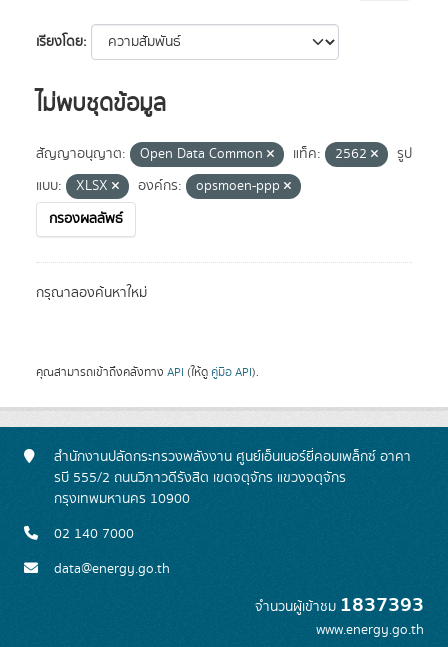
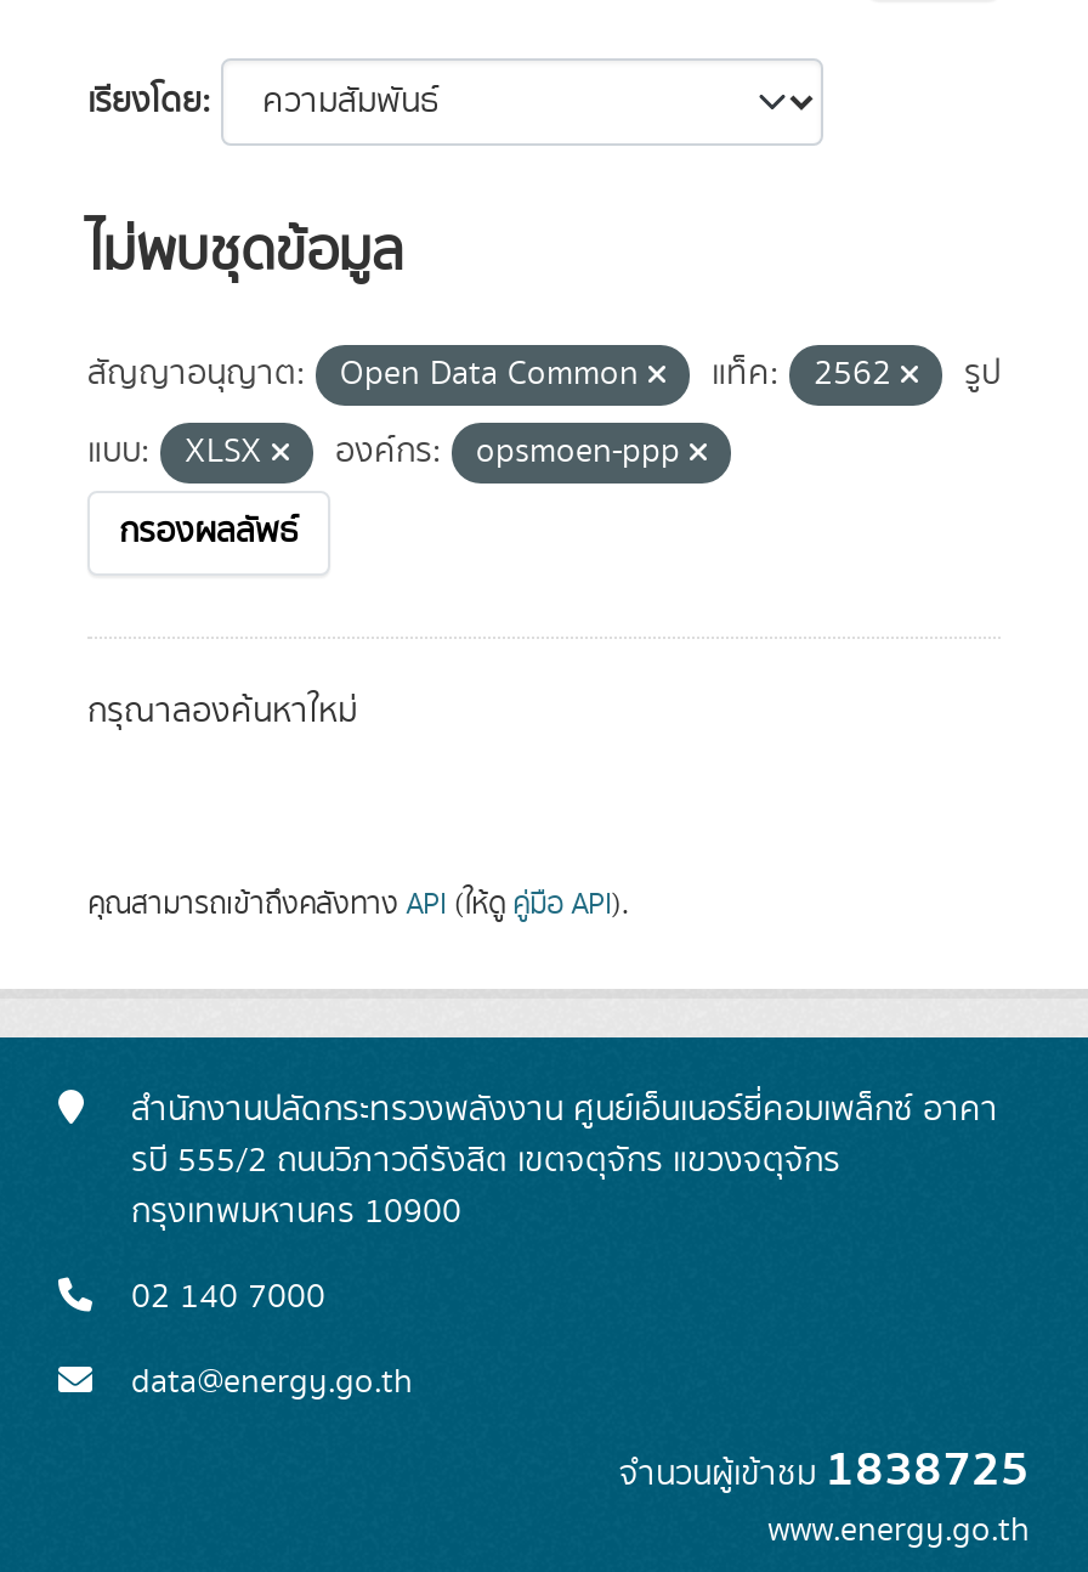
- จำนวนผู้เข้าชม1837393
+ จำนวนผู้เข้าชม1838725
